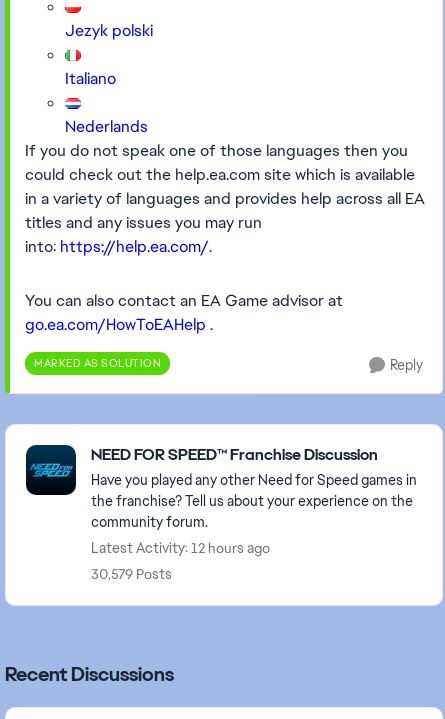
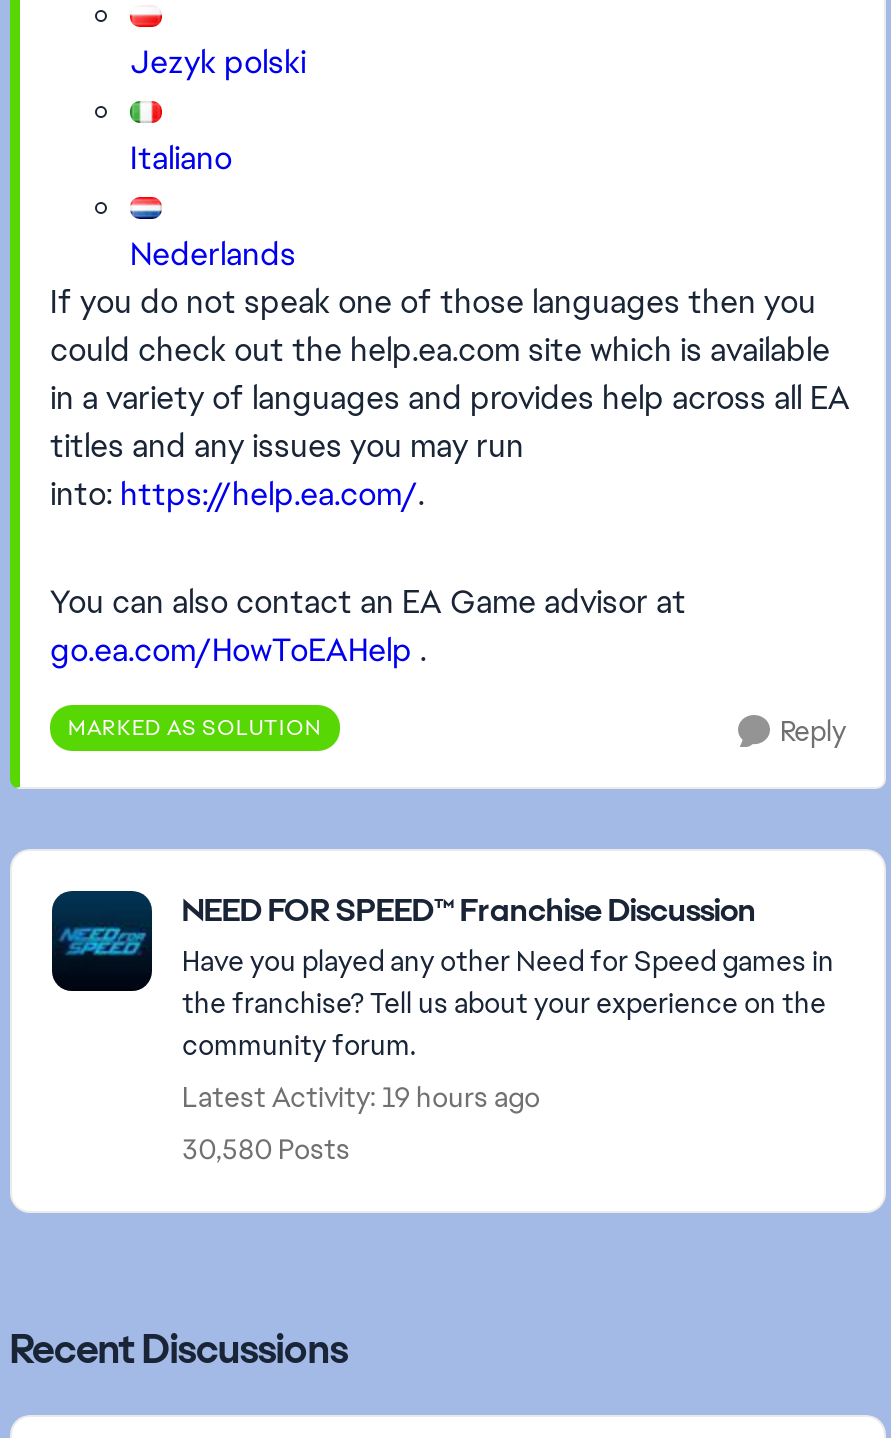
- Latest Activity: 12 hours ago
+ Latest Activity: 19 hours ago

- 30,579 Posts
+ 30,580 Posts
